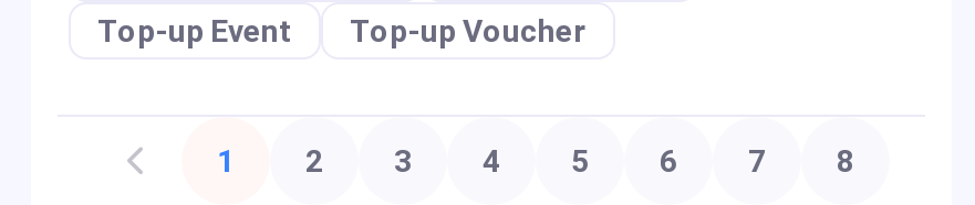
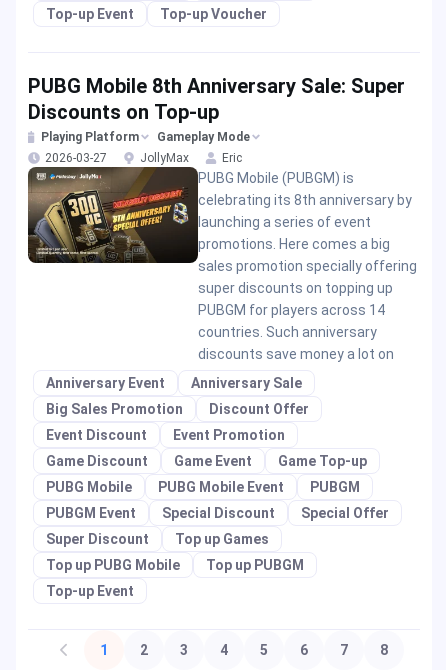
+ [image]
+ PUBG Mobile 8th Anniversary Sale: Super
+ Discounts on Top-up
+ Playing Platform
+ Gameplay Mode
+ 2026-03-27
+ JollyMax
+ Eric
+ PUBG Mobile (PUBGM) is
+ celebrating its 8th anniversary by
+ launching a series of event
+ promotions. Here comes a big
+ sales promotion specially offering
+ super discounts on topping up
+ PUBGM for players across 14
+ countries. Such anniversary
+ discounts save money a lot on
+ Anniversary Event
+ Anniversary Sale
+ Big Sales Promotion
+ Discount Offer
+ Event Discount
+ Event Promotion
+ Game Discount
+ Game Event
+ Game Top-up
+ PUBG Mobile
+ PUBG Mobile Event
+ PUBGM
+ PUBGM Event
+ Special Discount
+ Special Offer
+ Super Discount
+ Top up Games
+ Top up PUBG Mobile
+ Top up PUBGM
+ Top-up Event
